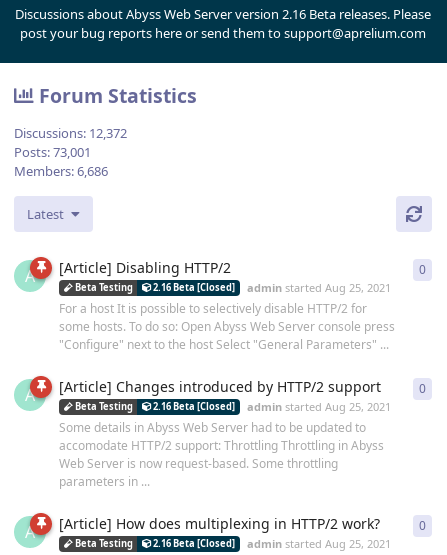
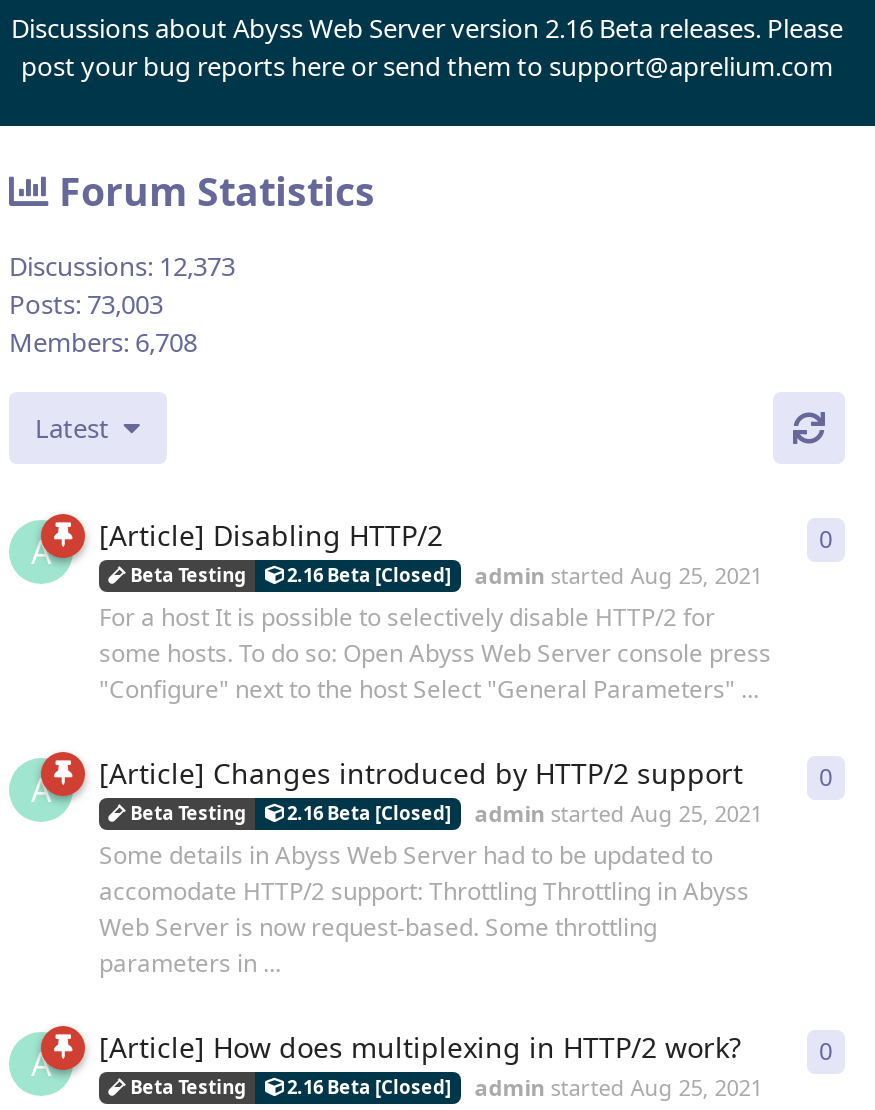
- Discussions: 12,372
+ Discussions: 12,373

- Posts: 73,001
+ Posts: 73,003

- Members: 6,686
+ Members: 6,708
